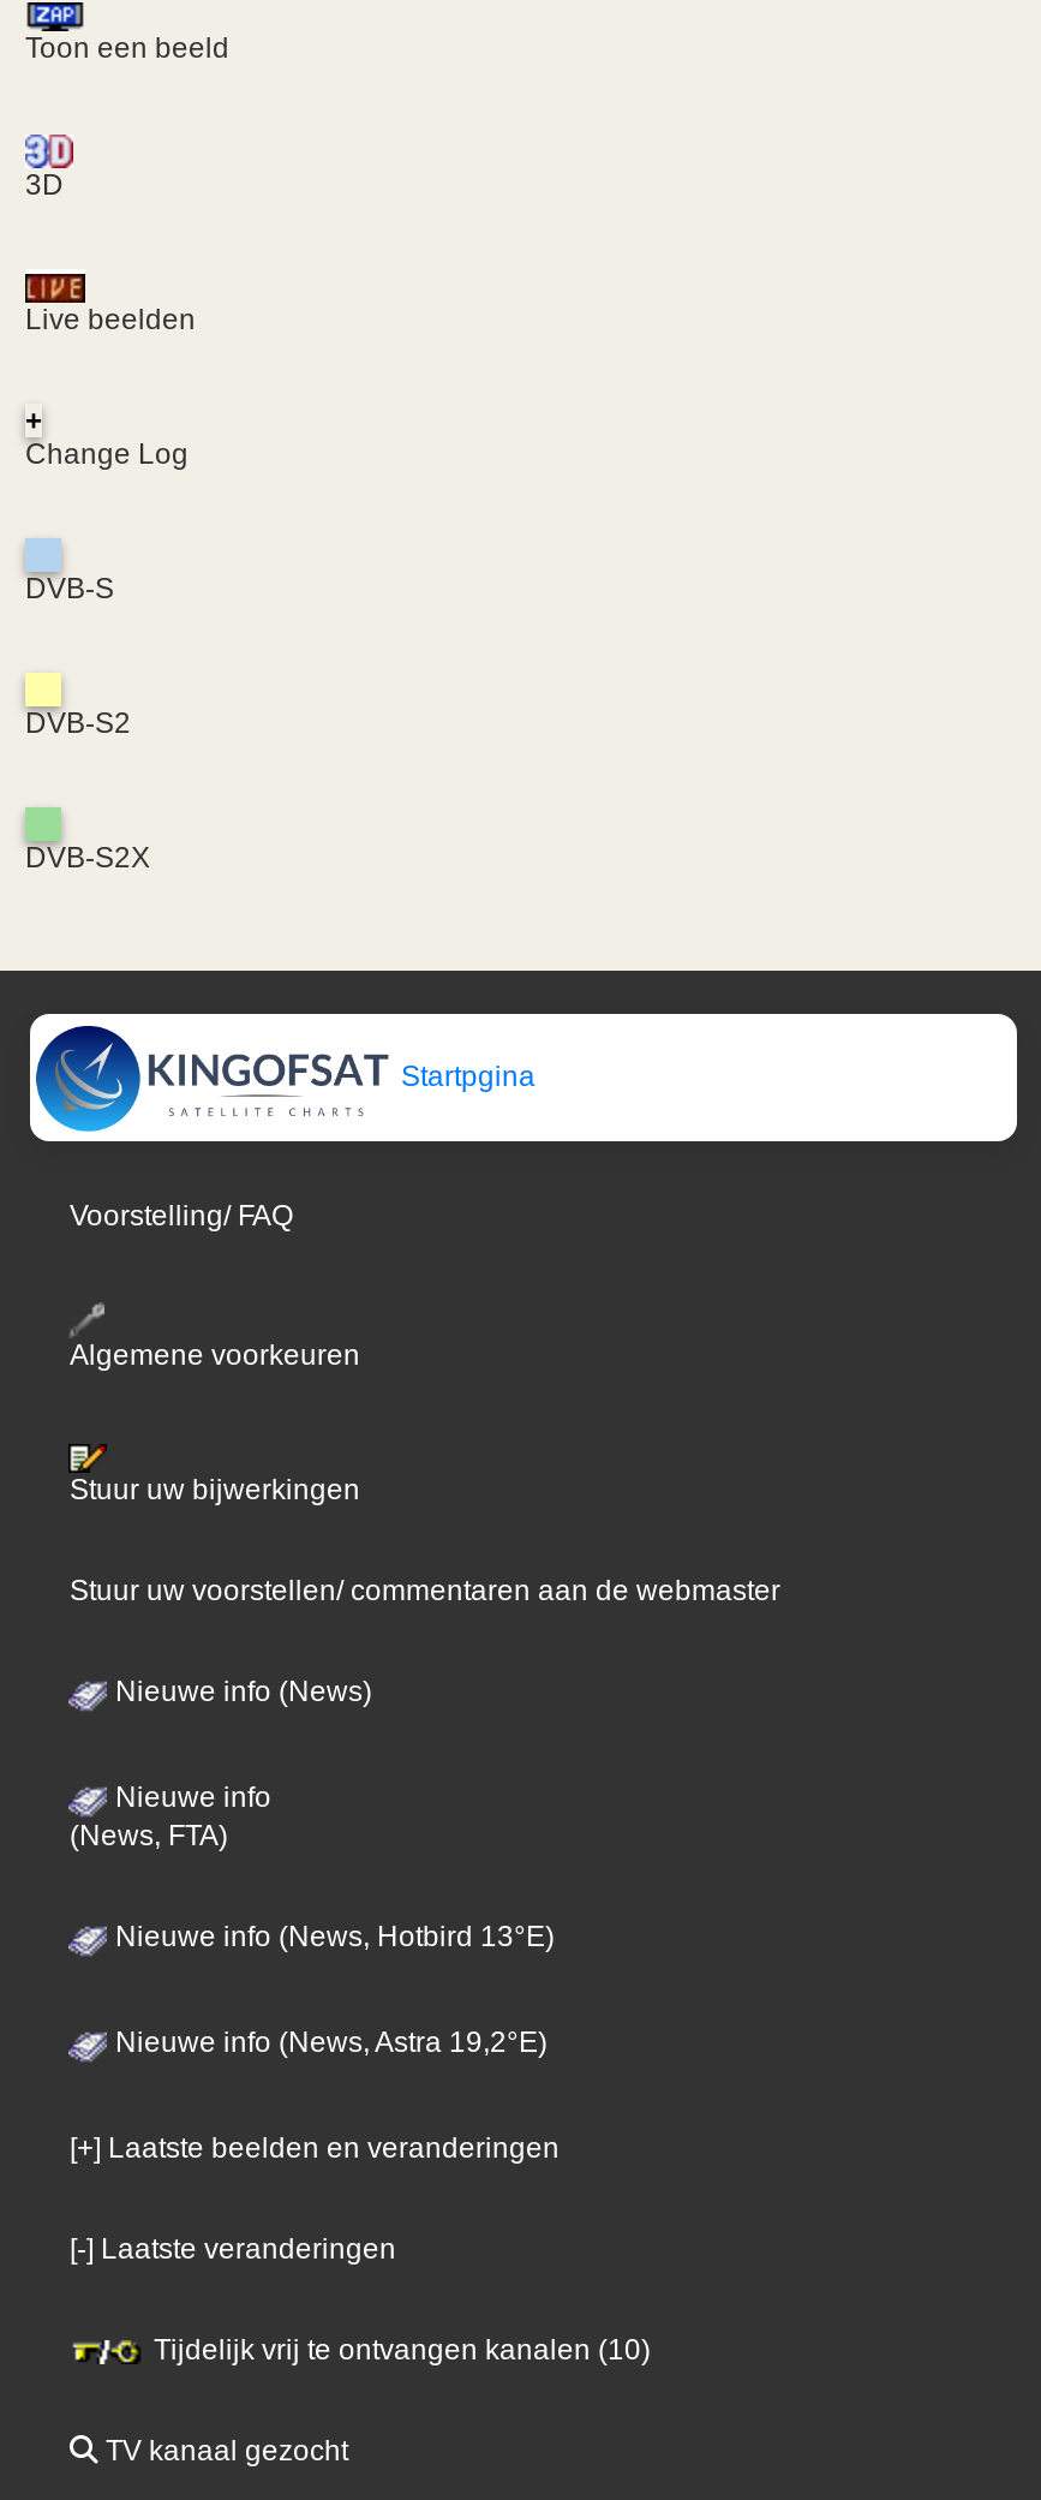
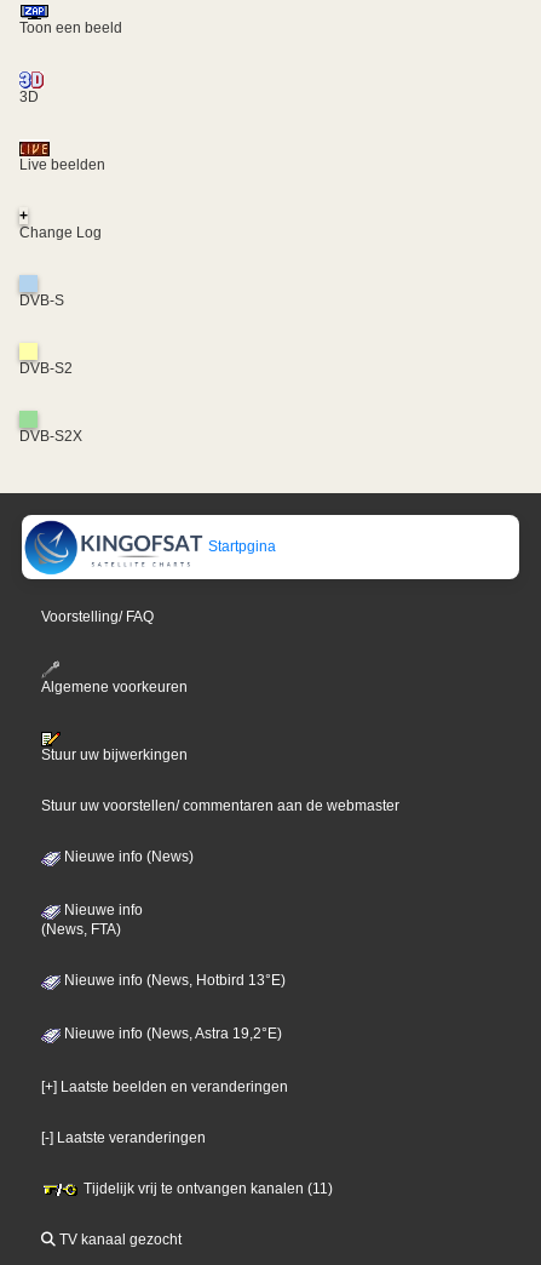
- Tijdelijk vrij te ontvangen kanalen (10)
+ Tijdelijk vrij te ontvangen kanalen (11)
